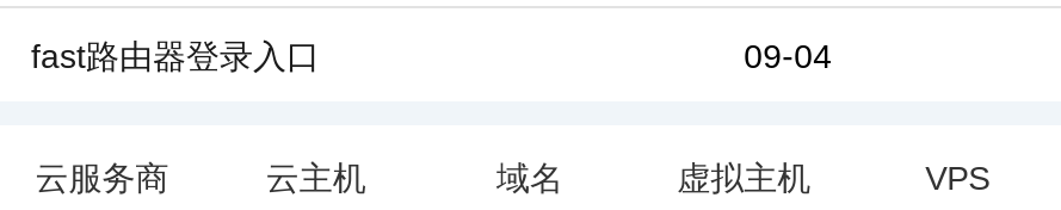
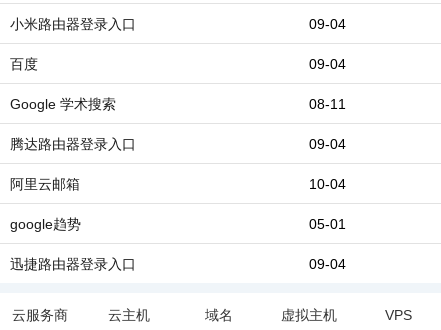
- fast路由器登录入口
+ 小米路由器登录入口
+ 09-04
+ 百度
+ 08-11
+ Google 学术搜索
+ 09-04
+ 腾达路由器登录入口
+ 10-04
+ 阿里云邮箱
+ 05-01
+ google趋势
+ 09-04
+ 迅捷路由器登录入口
